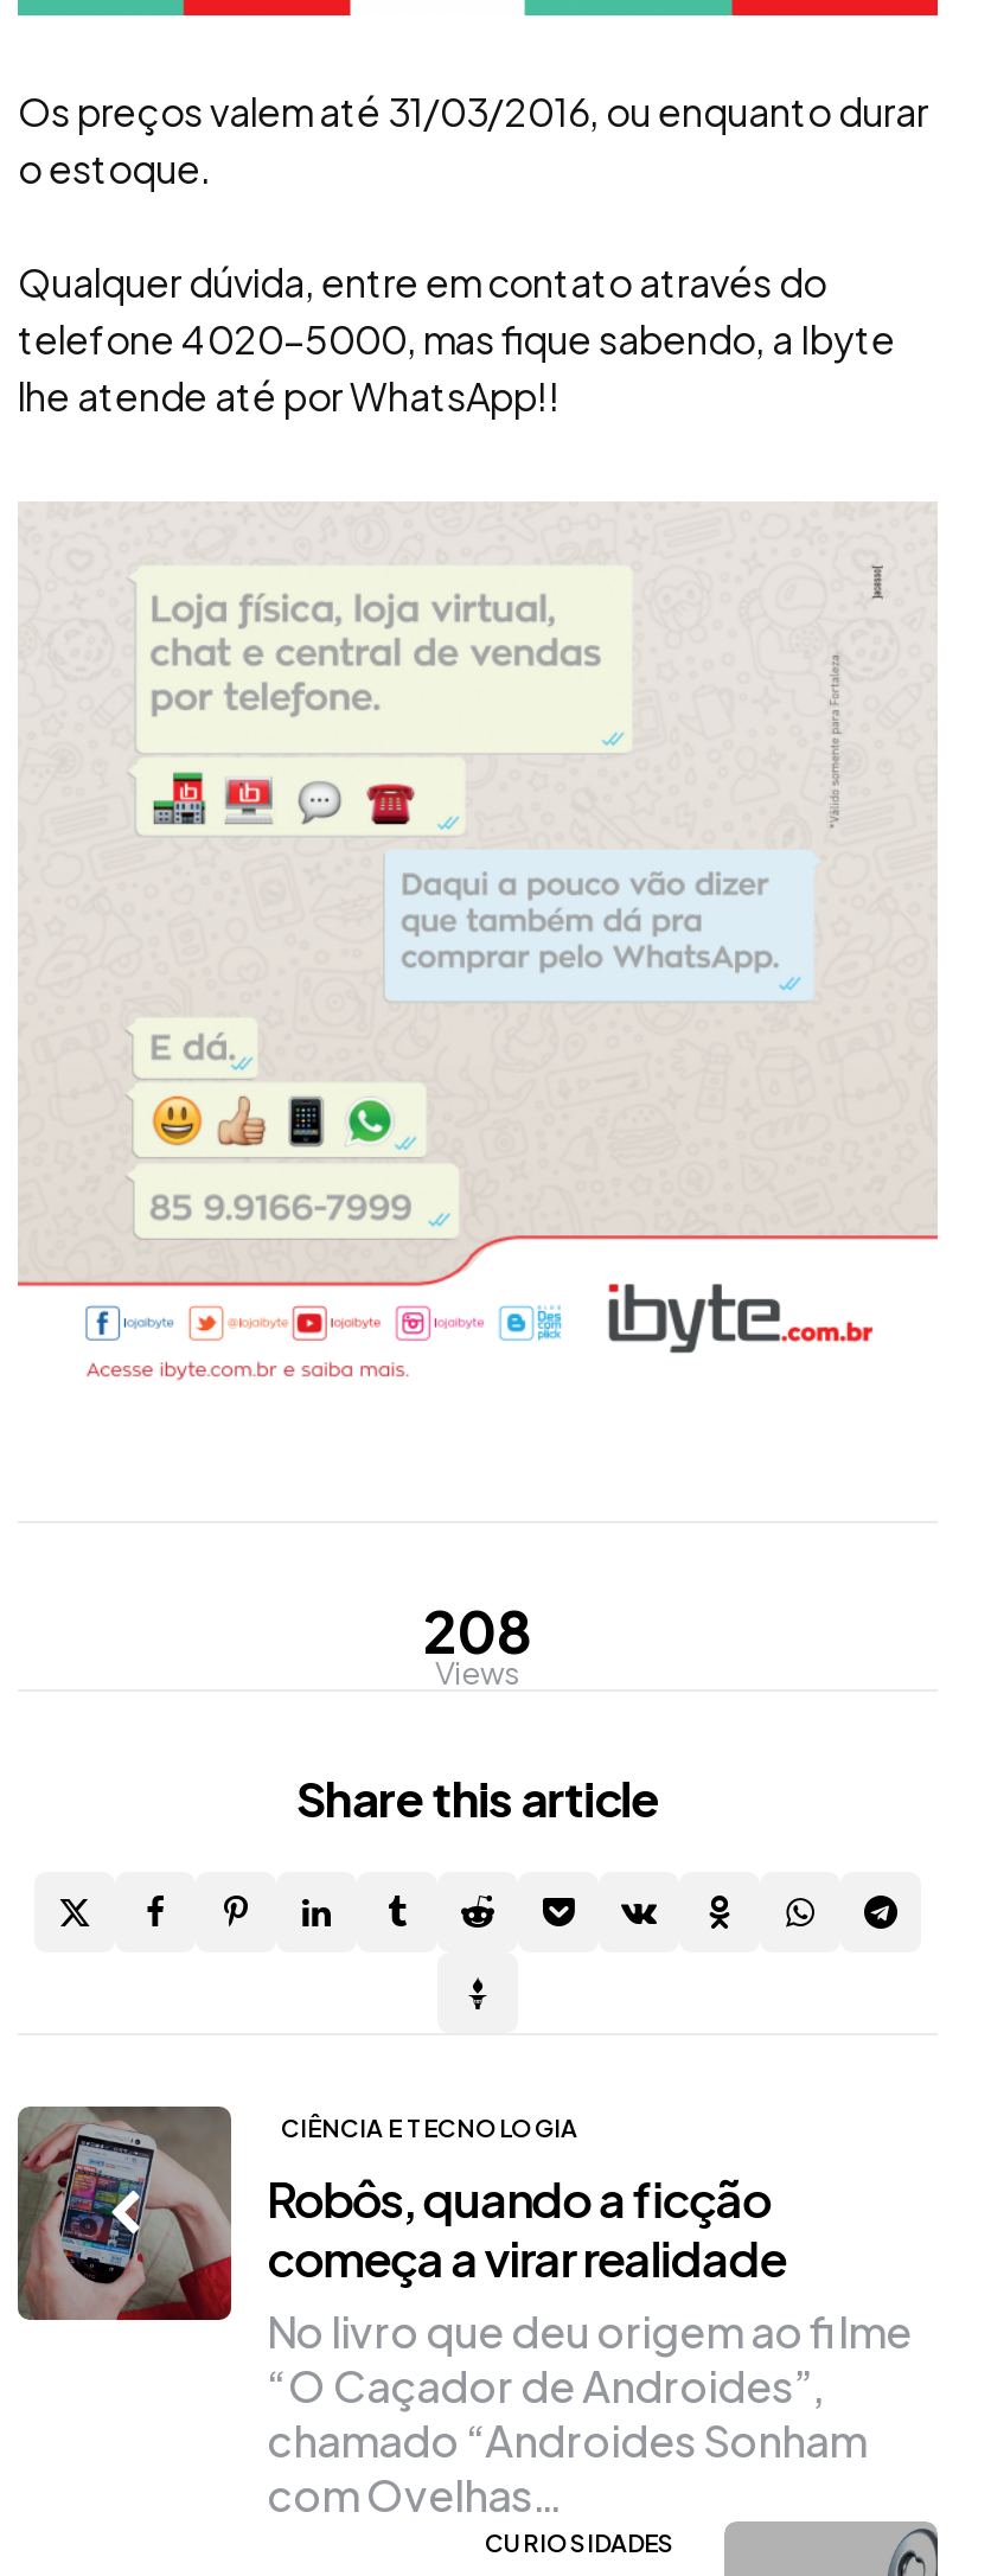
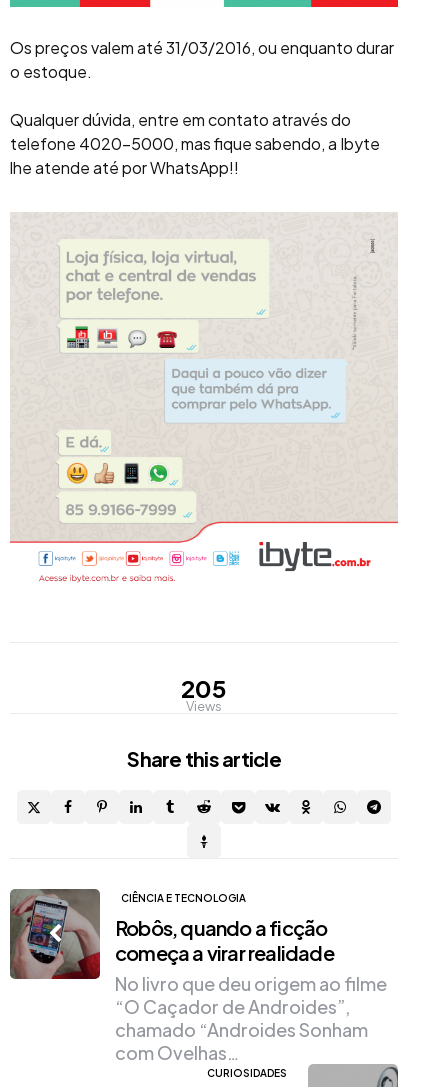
- 208
+ 205
